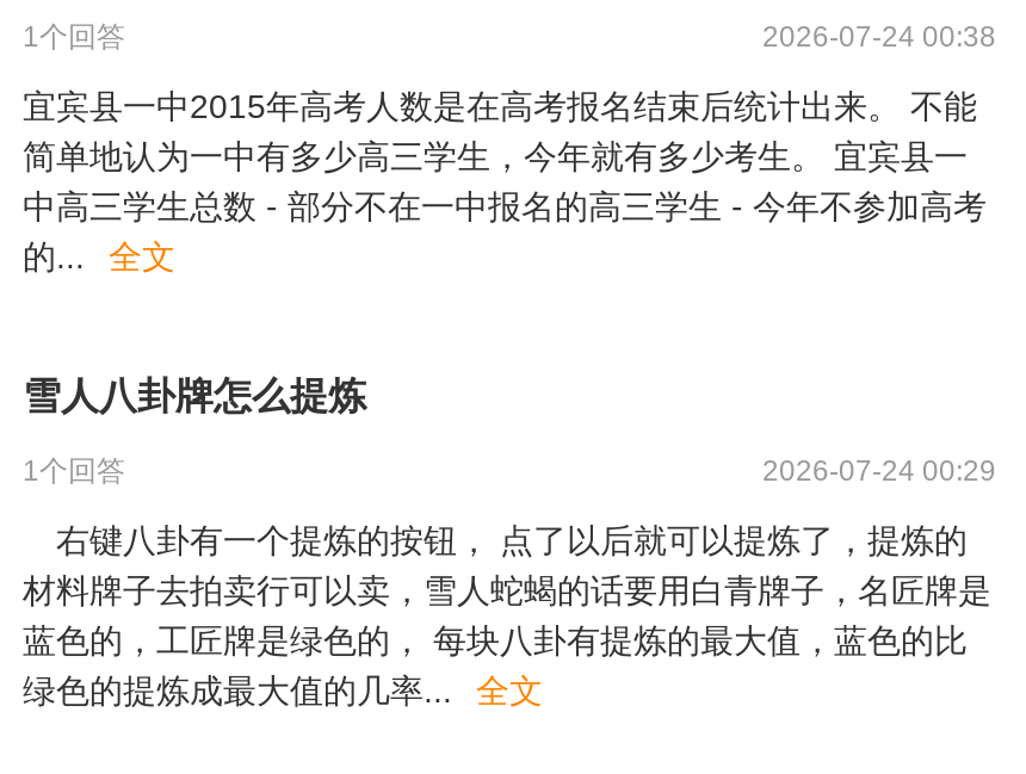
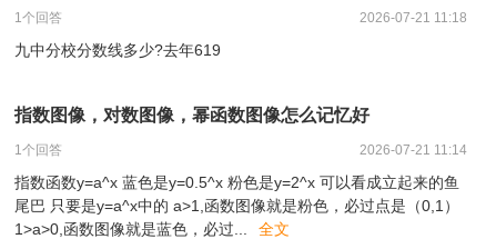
- 2026-07-24 00:38
+ 2026-07-21 11:18

- 宜宾县一中2015年高考人数是在高考报名结束后统计出来。 不能
- 简单地认为一中有多少高三学生，今年就有多少考生。 宜宾县一
- 中高三学生总数 - 部分不在一中报名的高三学生 - 今年不参加高考
- 的...
- 全文
+ 九中分校分数线多少?去年619

- 雪人八卦牌怎么提炼
+ 指数图像，对数图像，幂函数图像怎么记忆好

- 2026-07-24 00:29
+ 2026-07-21 11:14

- 右键八卦有一个提炼的按钮， 点了以后就可以提炼了，提炼的
- 材料牌子去拍卖行可以卖，雪人蛇蝎的话要用白青牌子，名匠牌是
- 蓝色的，工匠牌是绿色的， 每块八卦有提炼的最大值，蓝色的比
- 绿色的提炼成最大值的几率...
+ 指数函数y=a^x 蓝色是y=0.5^x 粉色是y=2^x 可以看成立起来的鱼
+ 尾巴 只要是y=a^x中的 a>1,函数图像就是粉色，必过点是（0,1）
+ 1>a>0,函数图像就是蓝色，必过...
